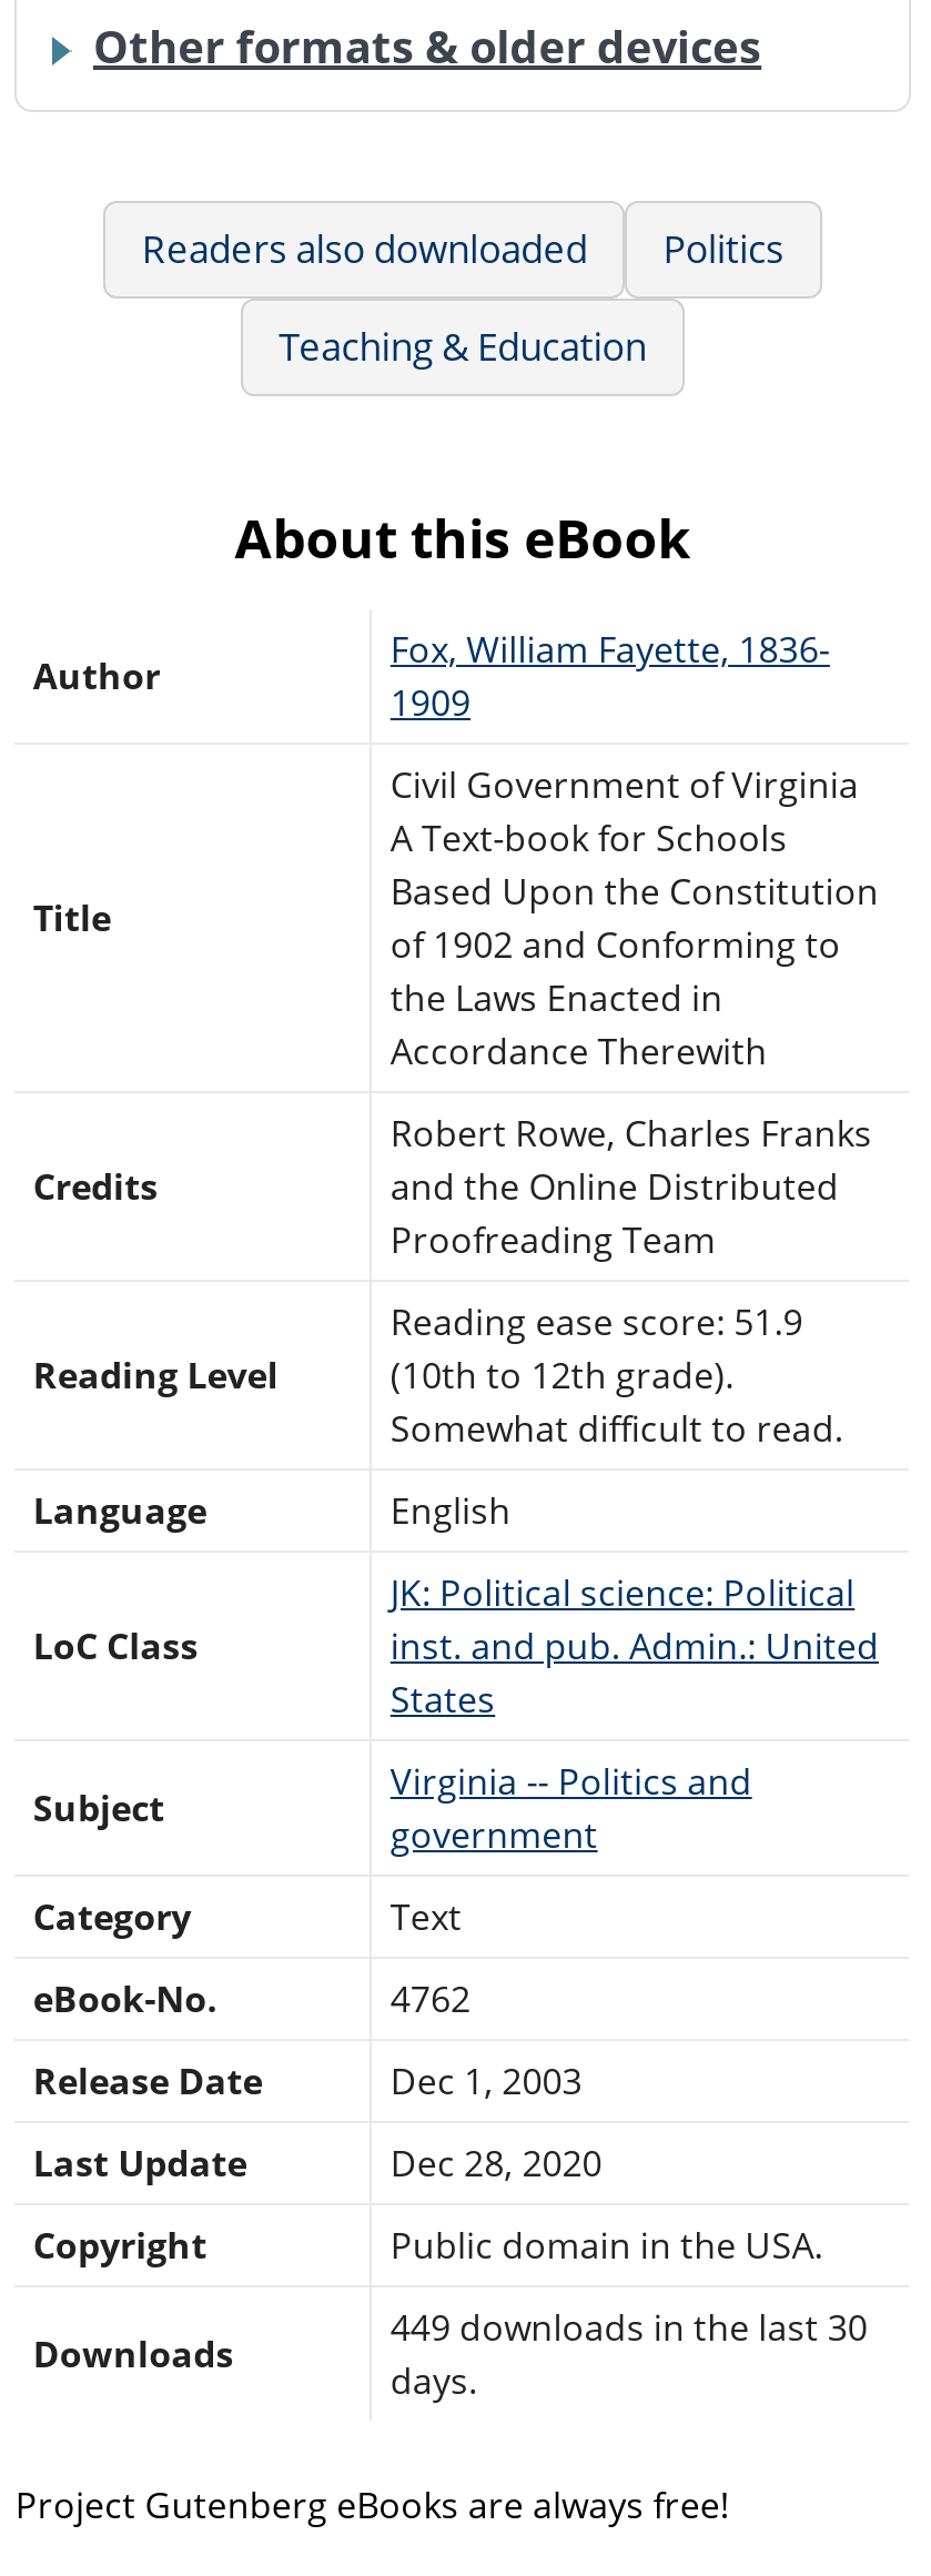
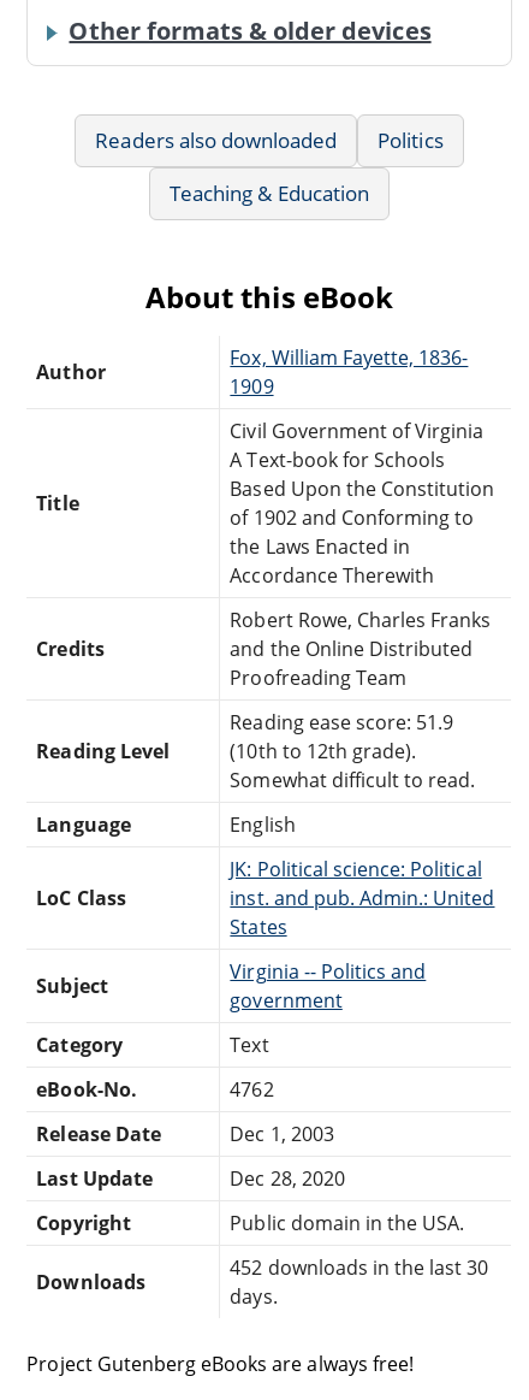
- 449 downloads in the last 30
+ 452 downloads in the last 30
